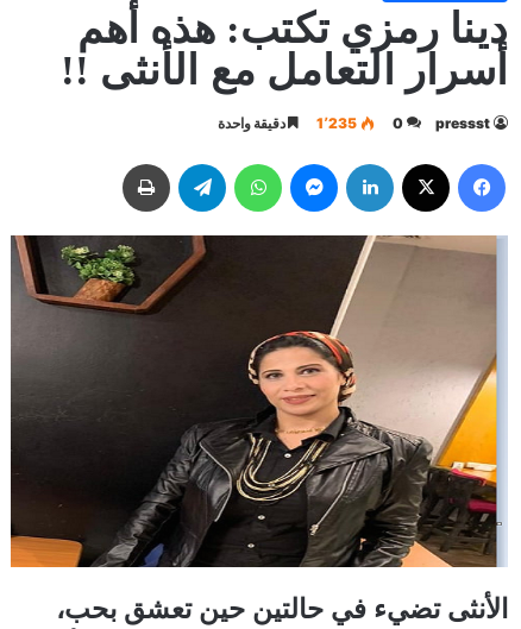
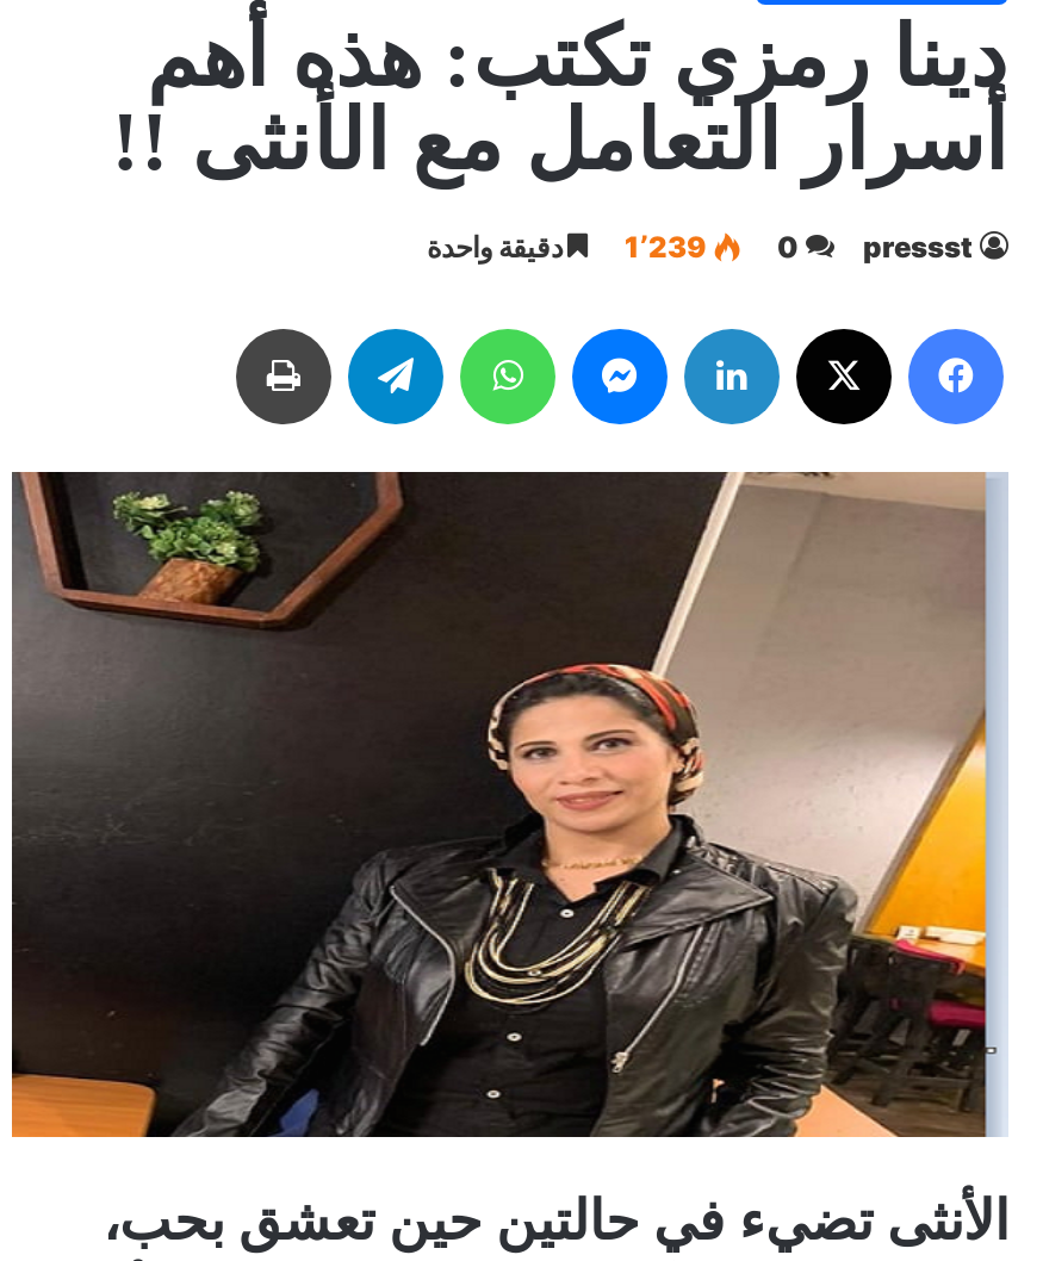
- pressst 0 1٬235 دقيقة واحدة
+ pressst 0 1٬239 دقيقة واحدة
